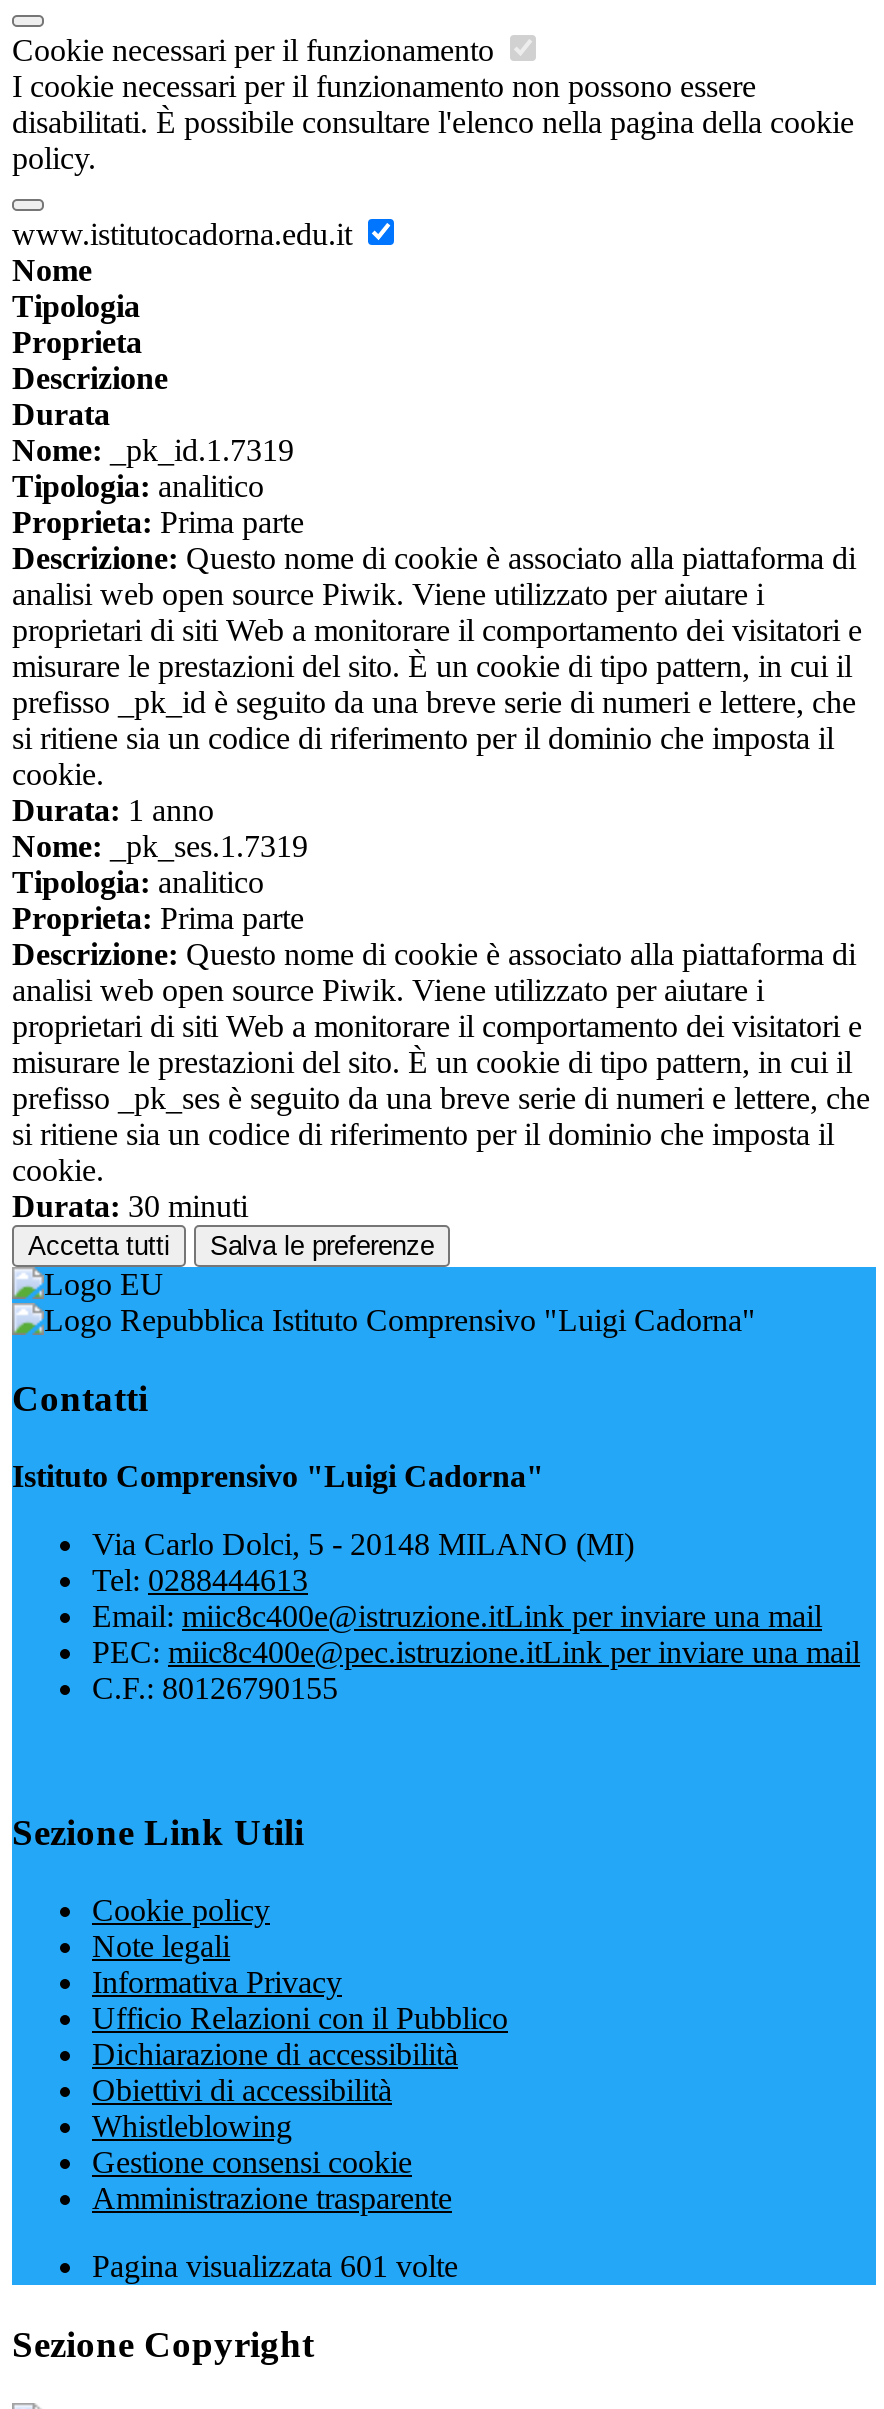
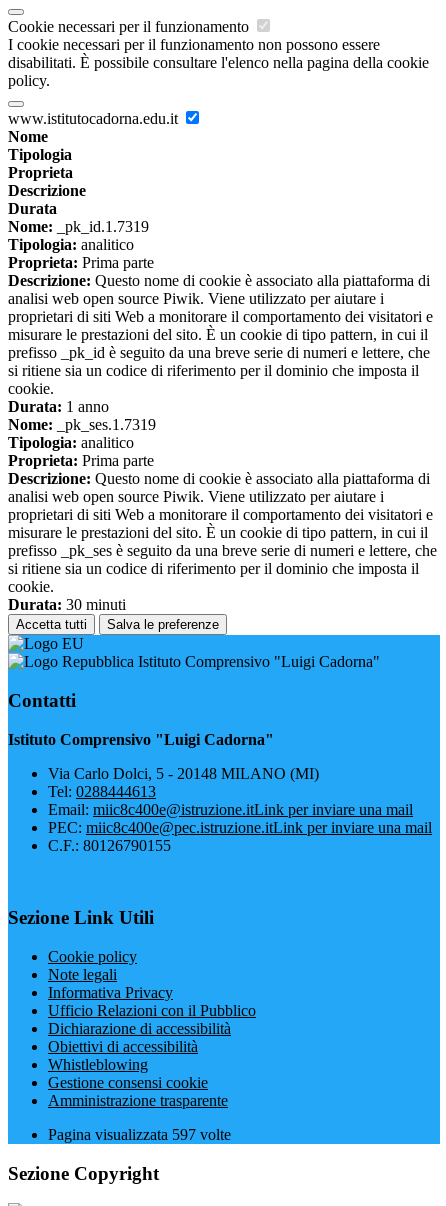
- Pagina visualizzata 601 volte
+ Pagina visualizzata 597 volte
